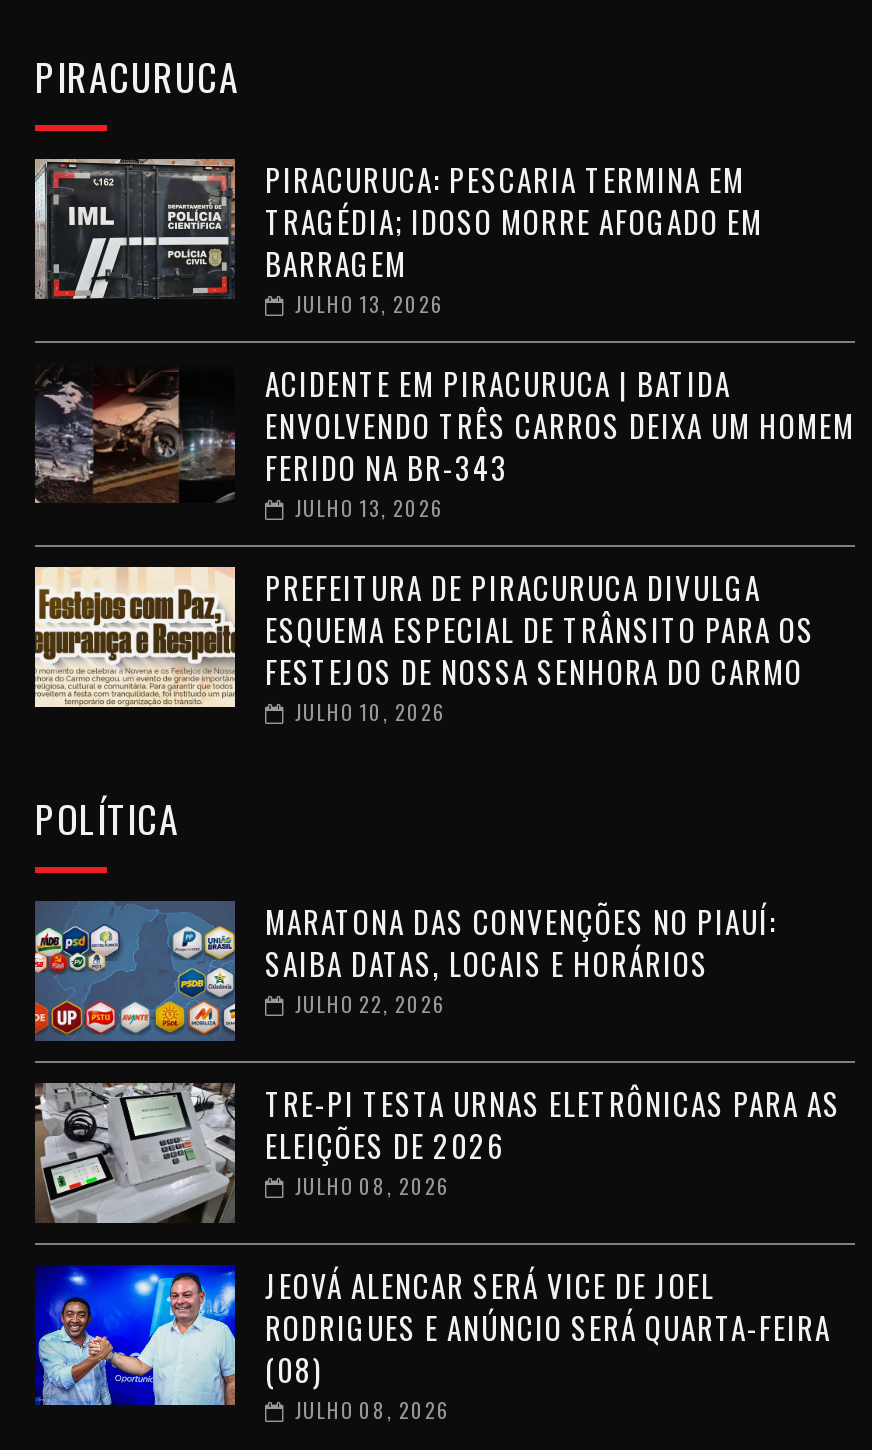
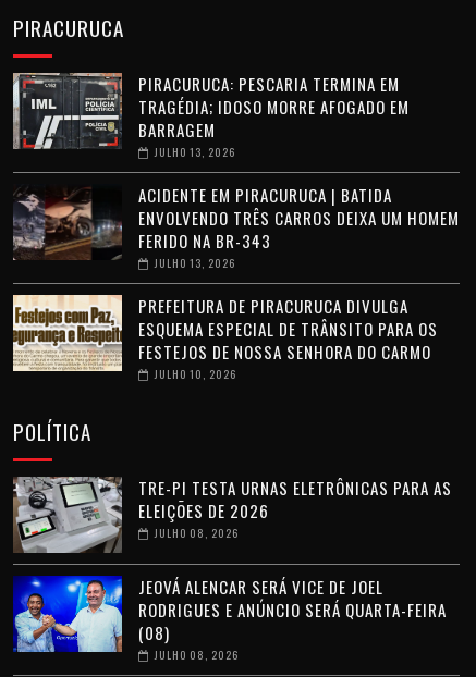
- [image]
- MARATONA DAS CONVENÇÕES NO PIAUÍ:
- SAIBA DATAS, LOCAIS E HORÁRIOS
- JULHO 22, 2026
